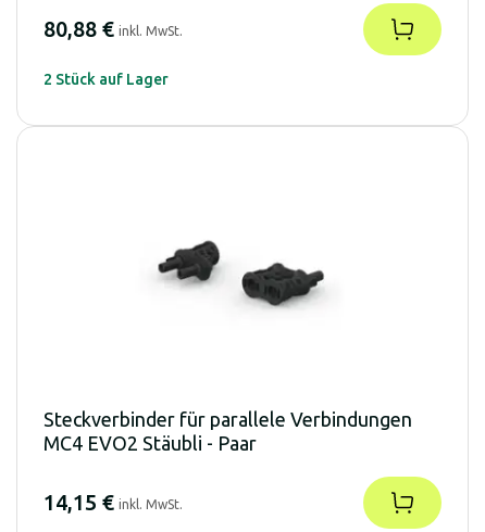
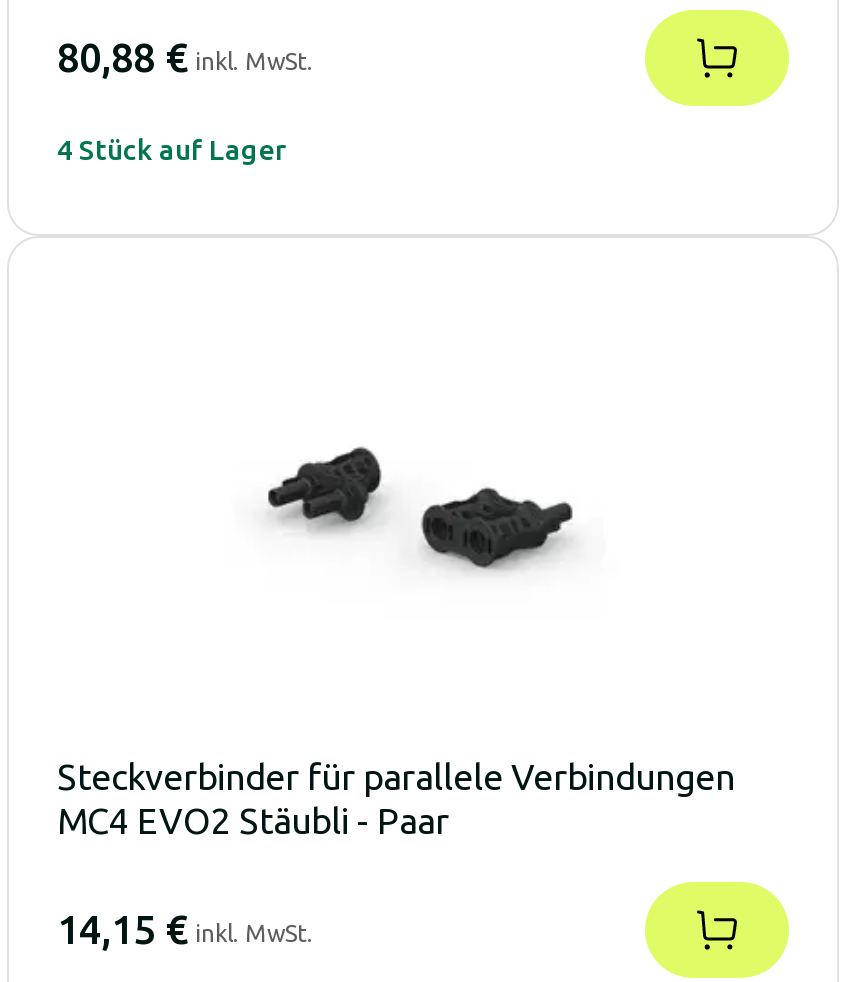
- 2 Stück auf Lager
+ 4 Stück auf Lager
